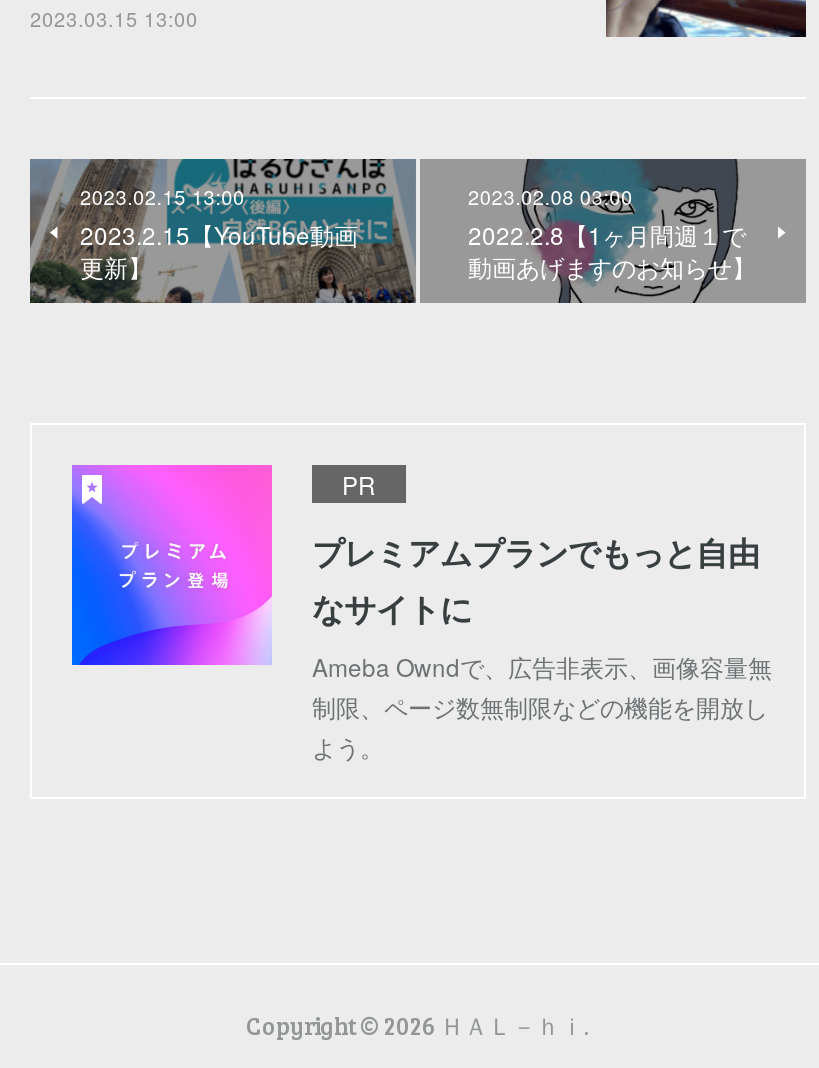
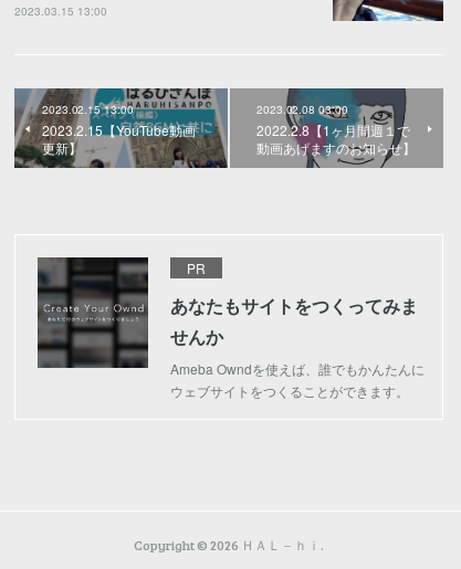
- [image]
- プレミアムプランでもっと自由
- なサイトに
- Ameba Owndで、広告非表示、画像容量無
- 制限、ページ数無制限などの機能を開放し
- よう。
+ [image]
+ あなたもサイトをつくってみま
+ せんか
+ Ameba Owndを使えば、誰でもかんたんに
+ ウェブサイトをつくることができます。
